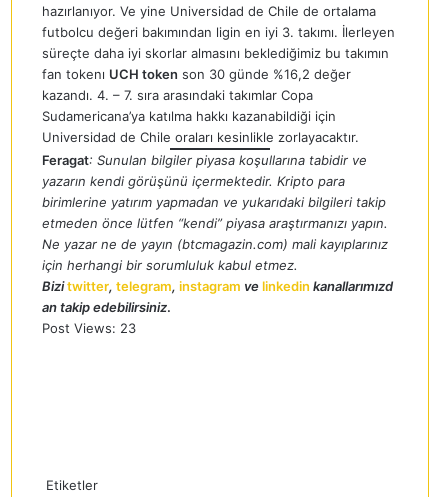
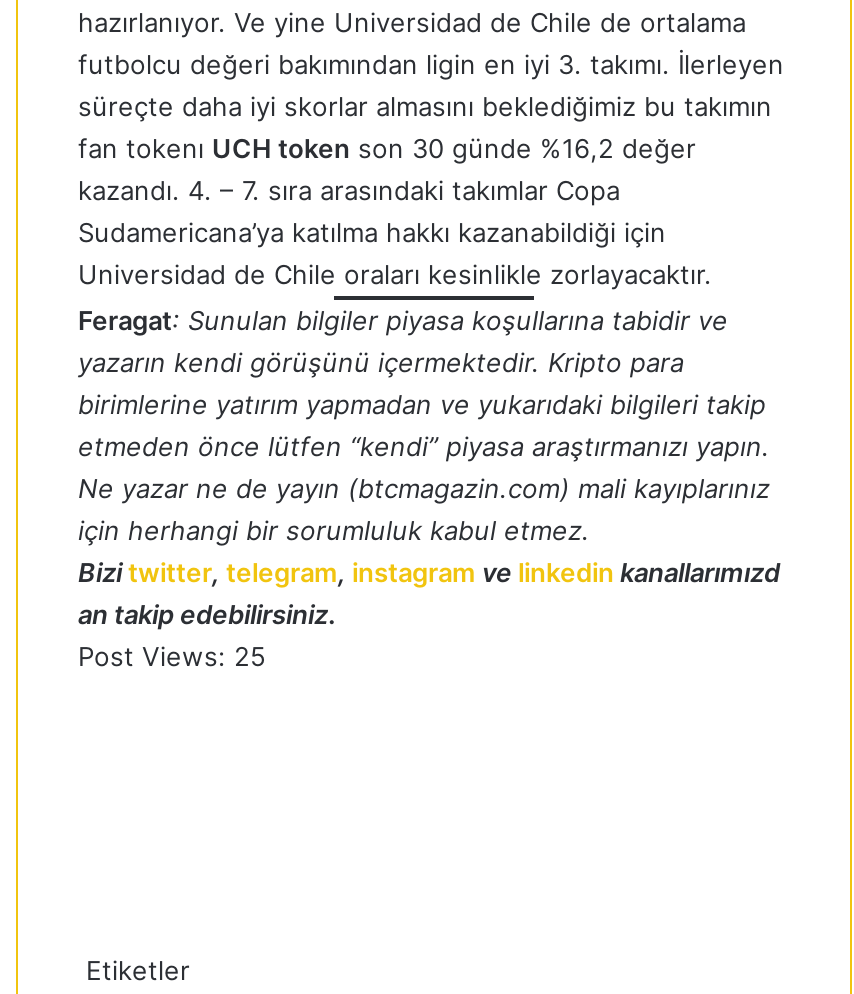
- Post Views: 23
+ Post Views: 25
